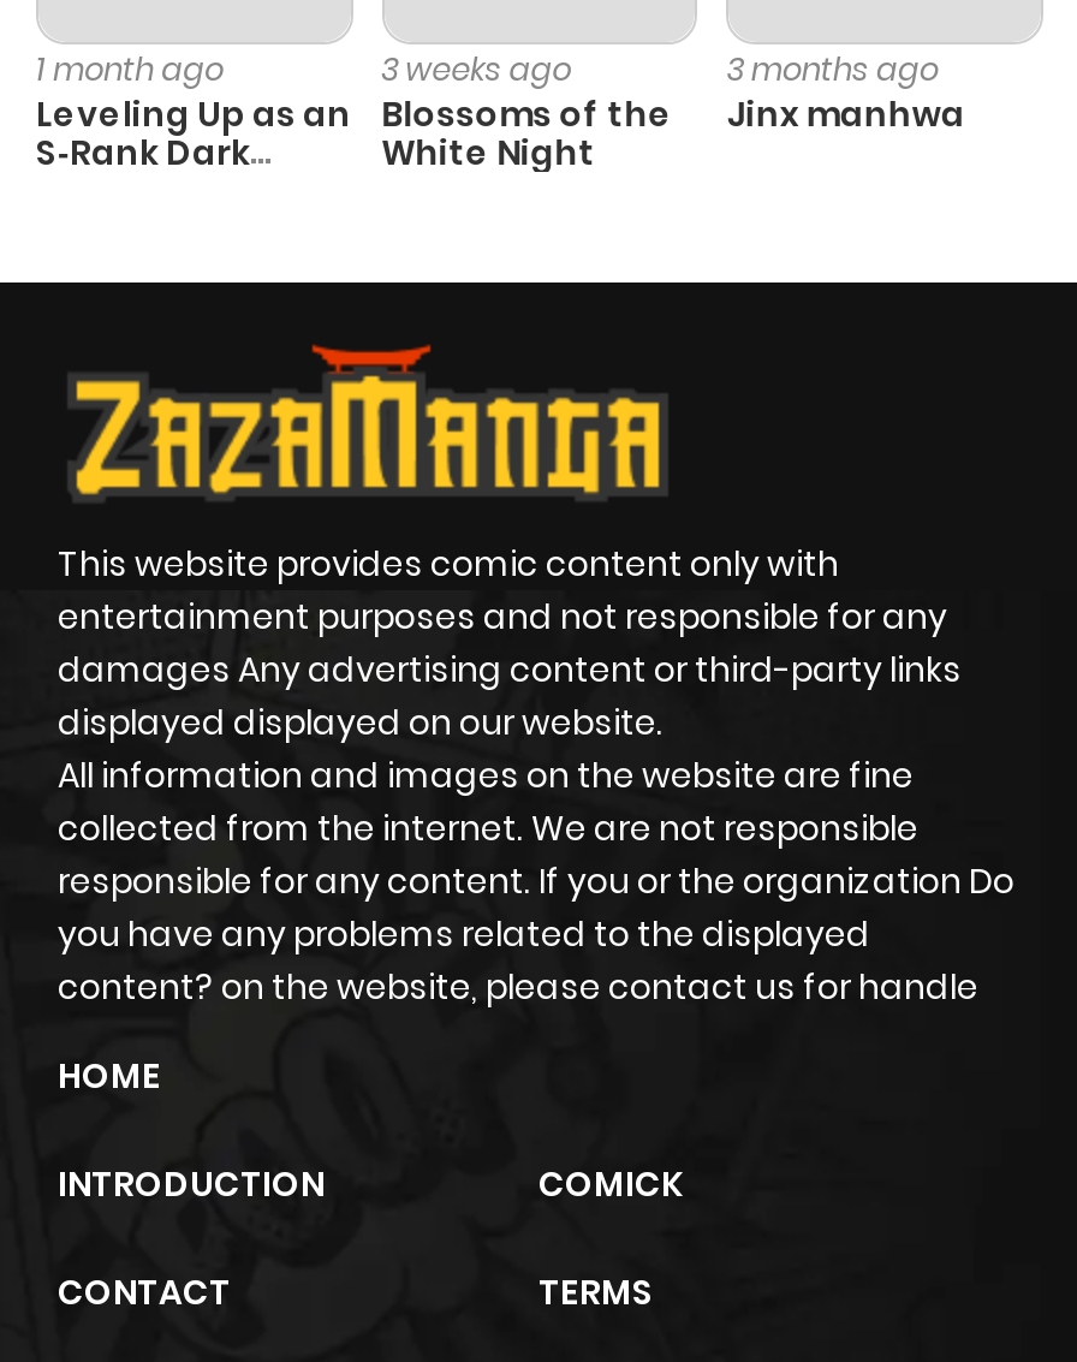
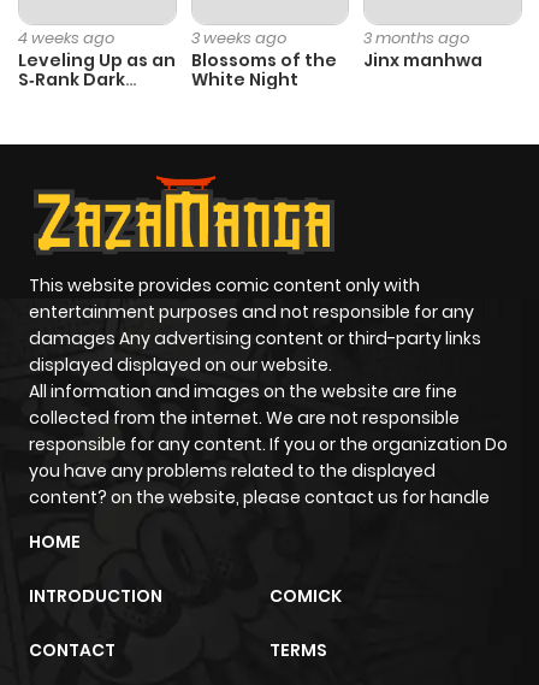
- 1 month ago
+ 4 weeks ago
